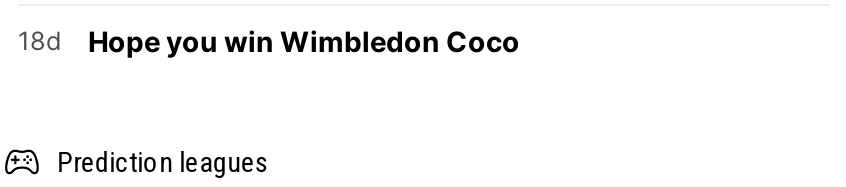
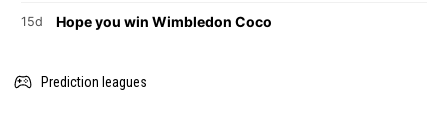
- 18d Hope you win Wimbledon Coco
+ 15d Hope you win Wimbledon Coco
